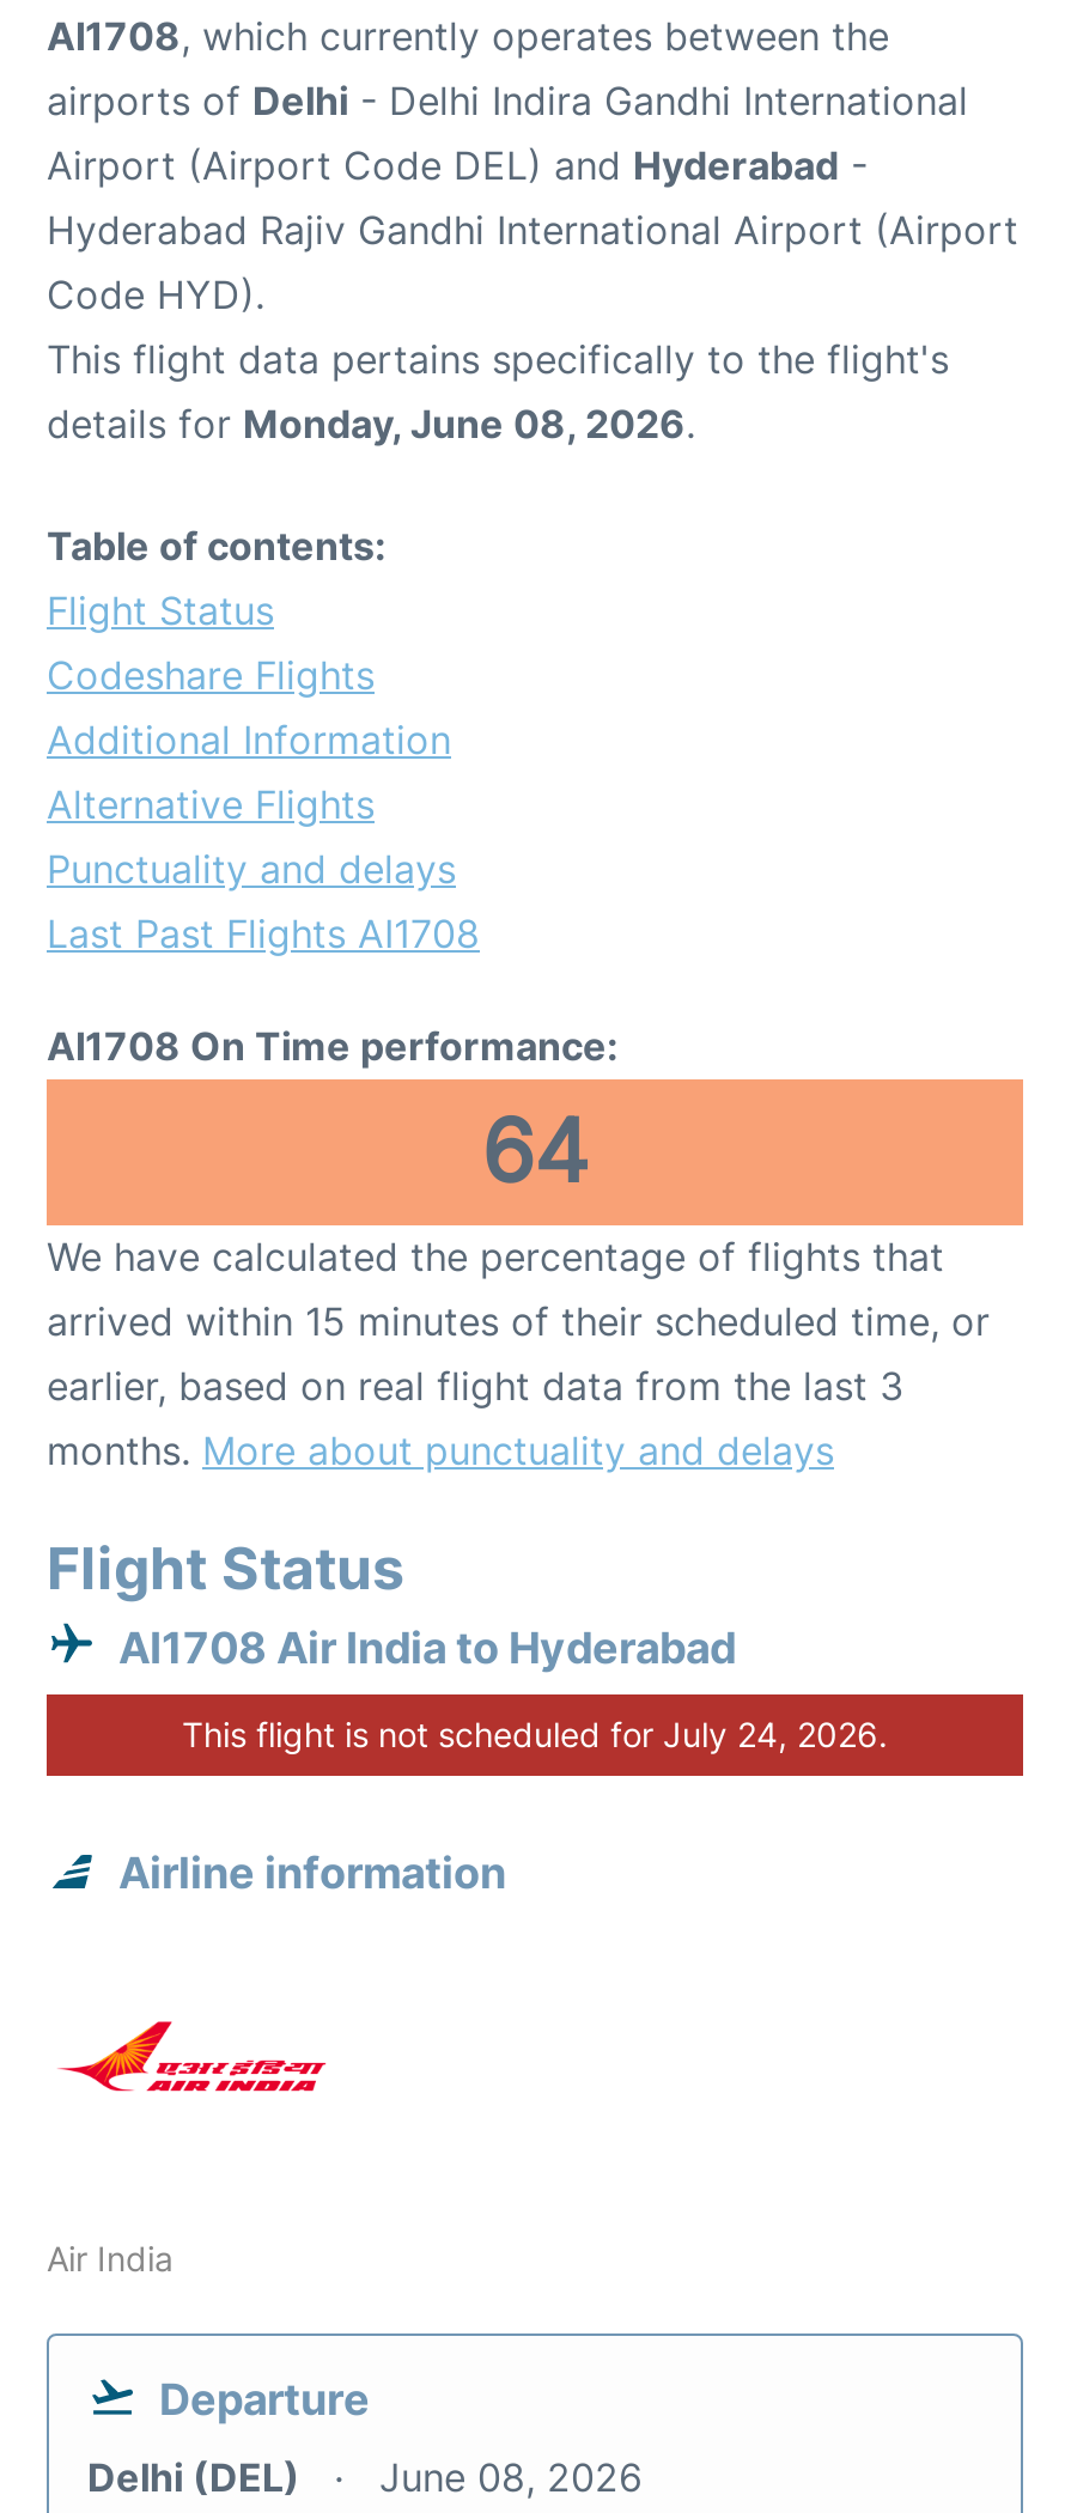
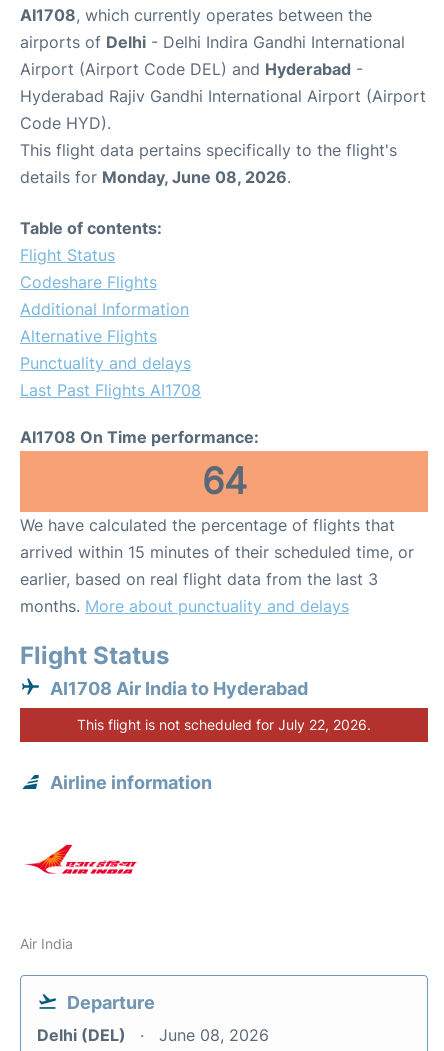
- This flight is not scheduled for July 24, 2026.
+ This flight is not scheduled for July 22, 2026.
